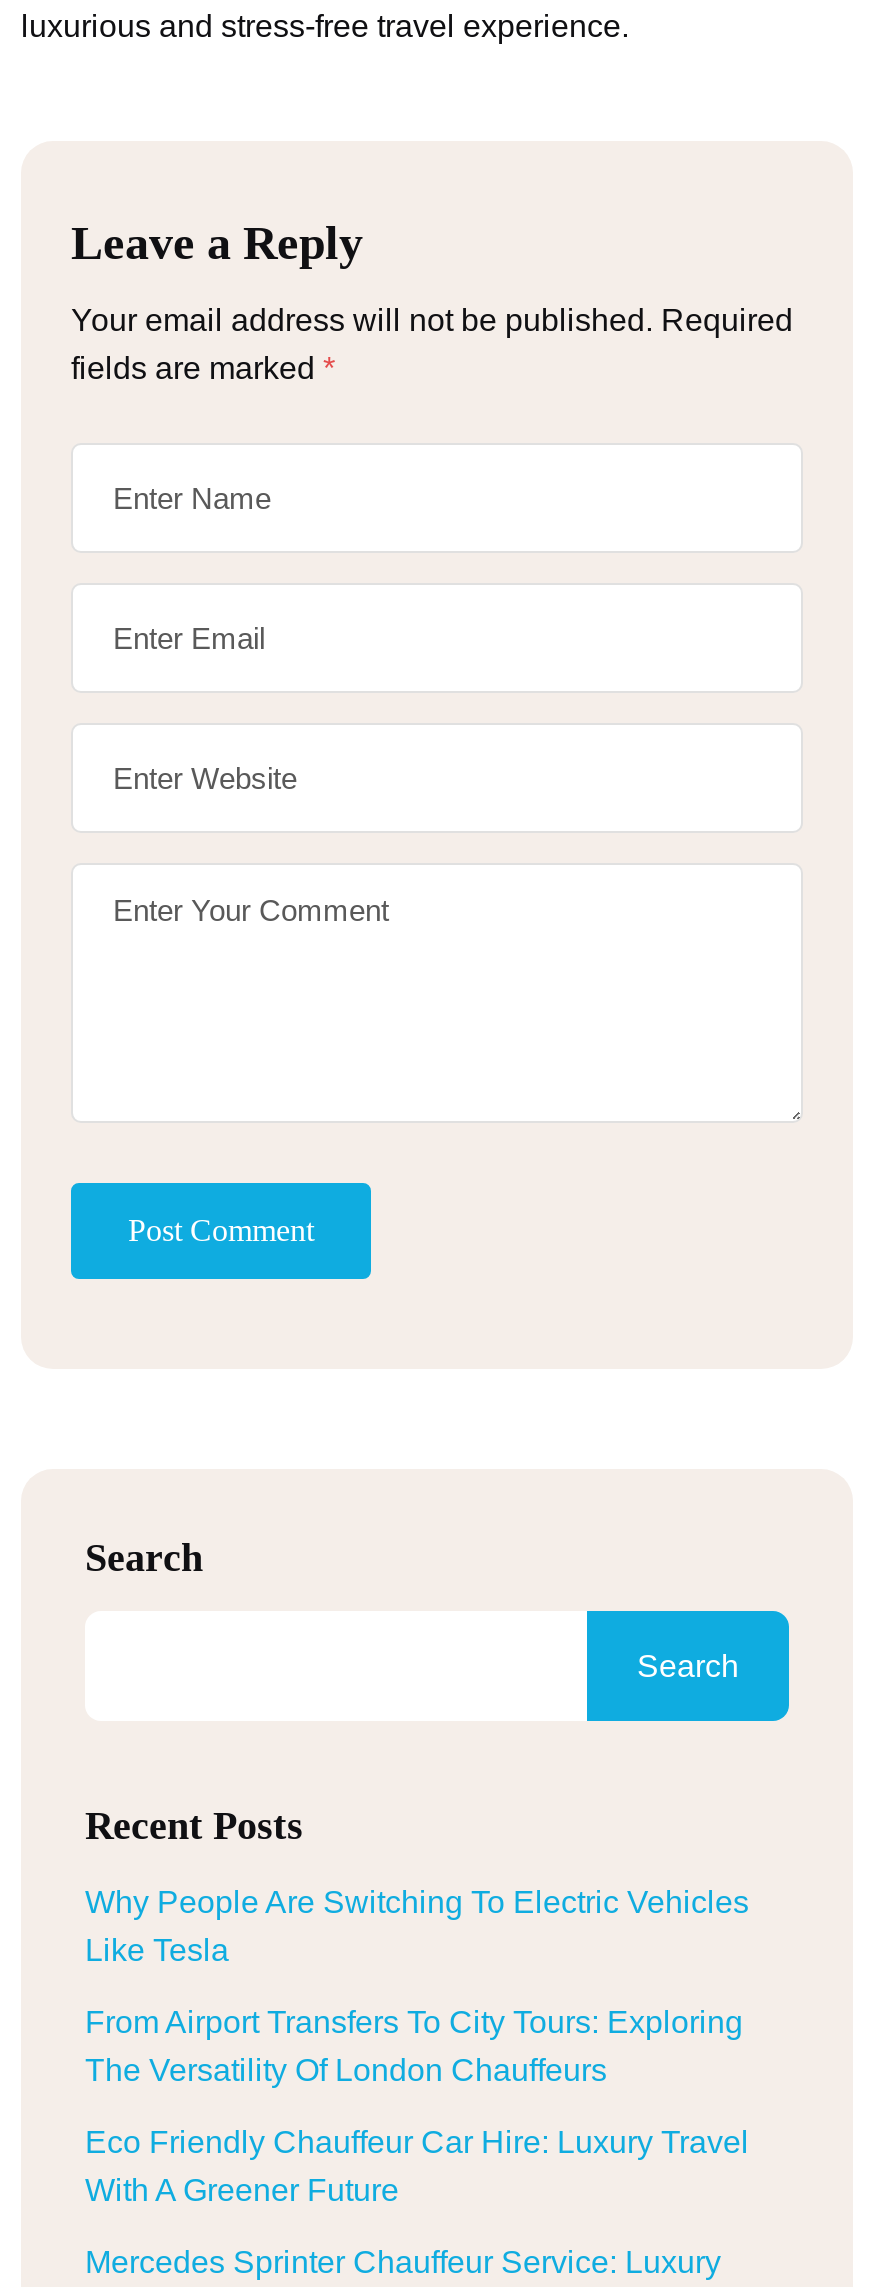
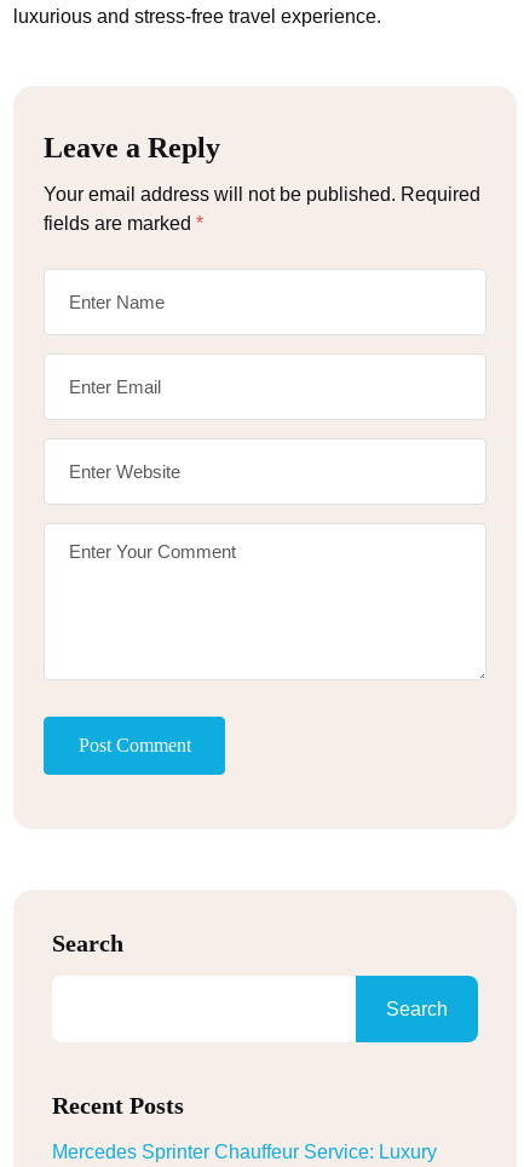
- Why People Are Switching To Electric Vehicles
- Like Tesla
- From Airport Transfers To City Tours: Exploring
- The Versatility Of London Chauffeurs
- Eco Friendly Chauffeur Car Hire: Luxury Travel
- With A Greener Future
